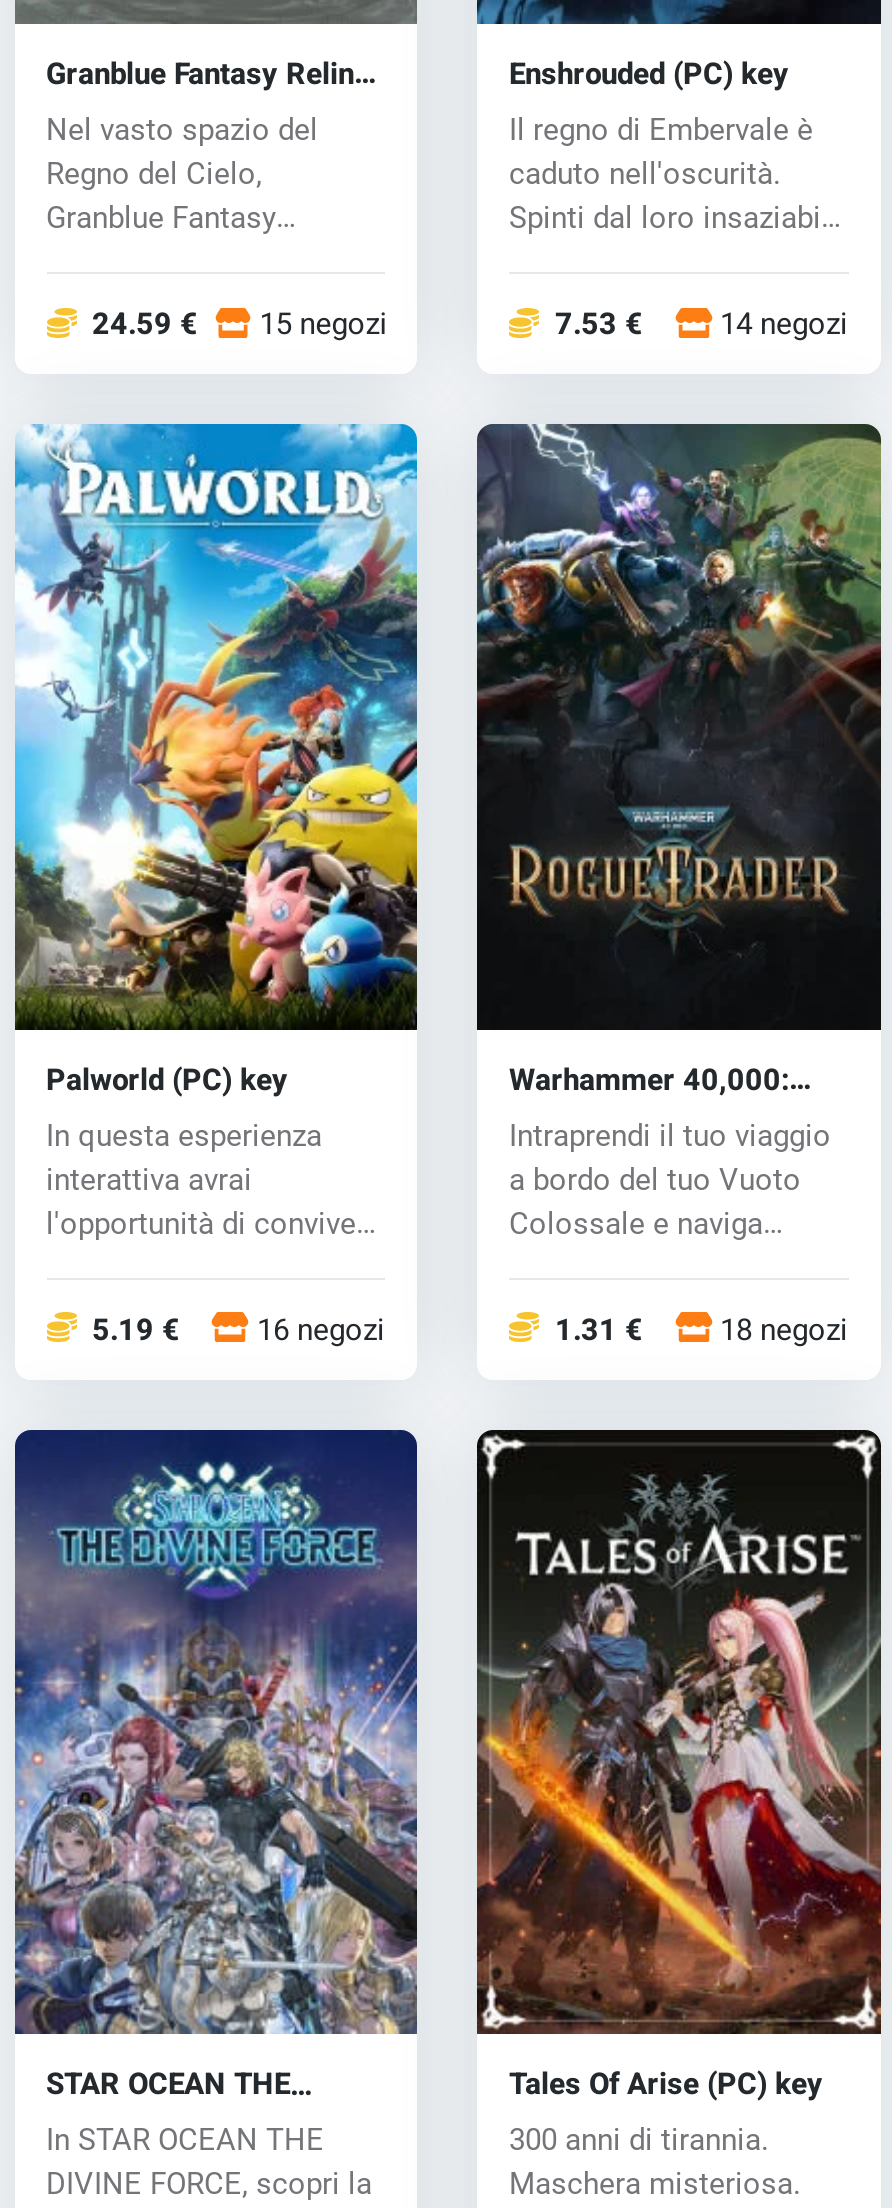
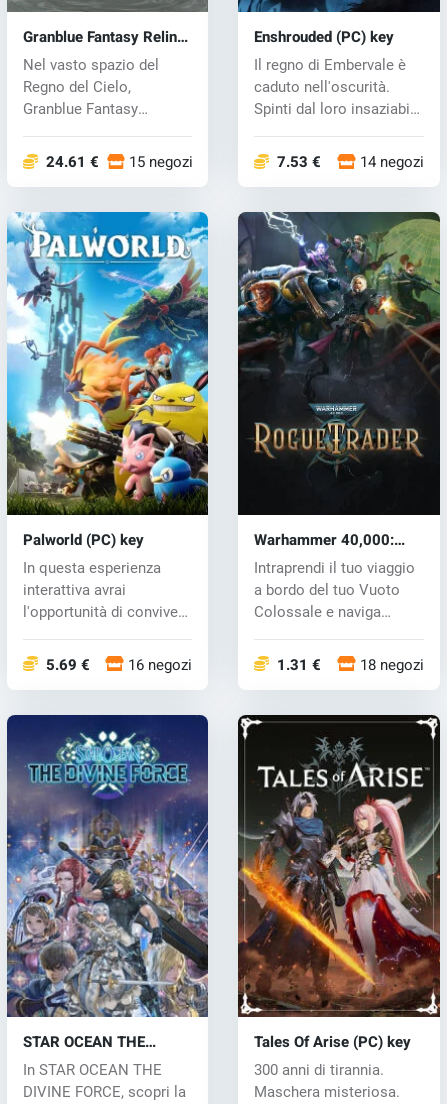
- 24.59 € 15 negozi
+ 24.61 € 15 negozi

- 5.19 € 16 negozi
+ 5.69 € 16 negozi
